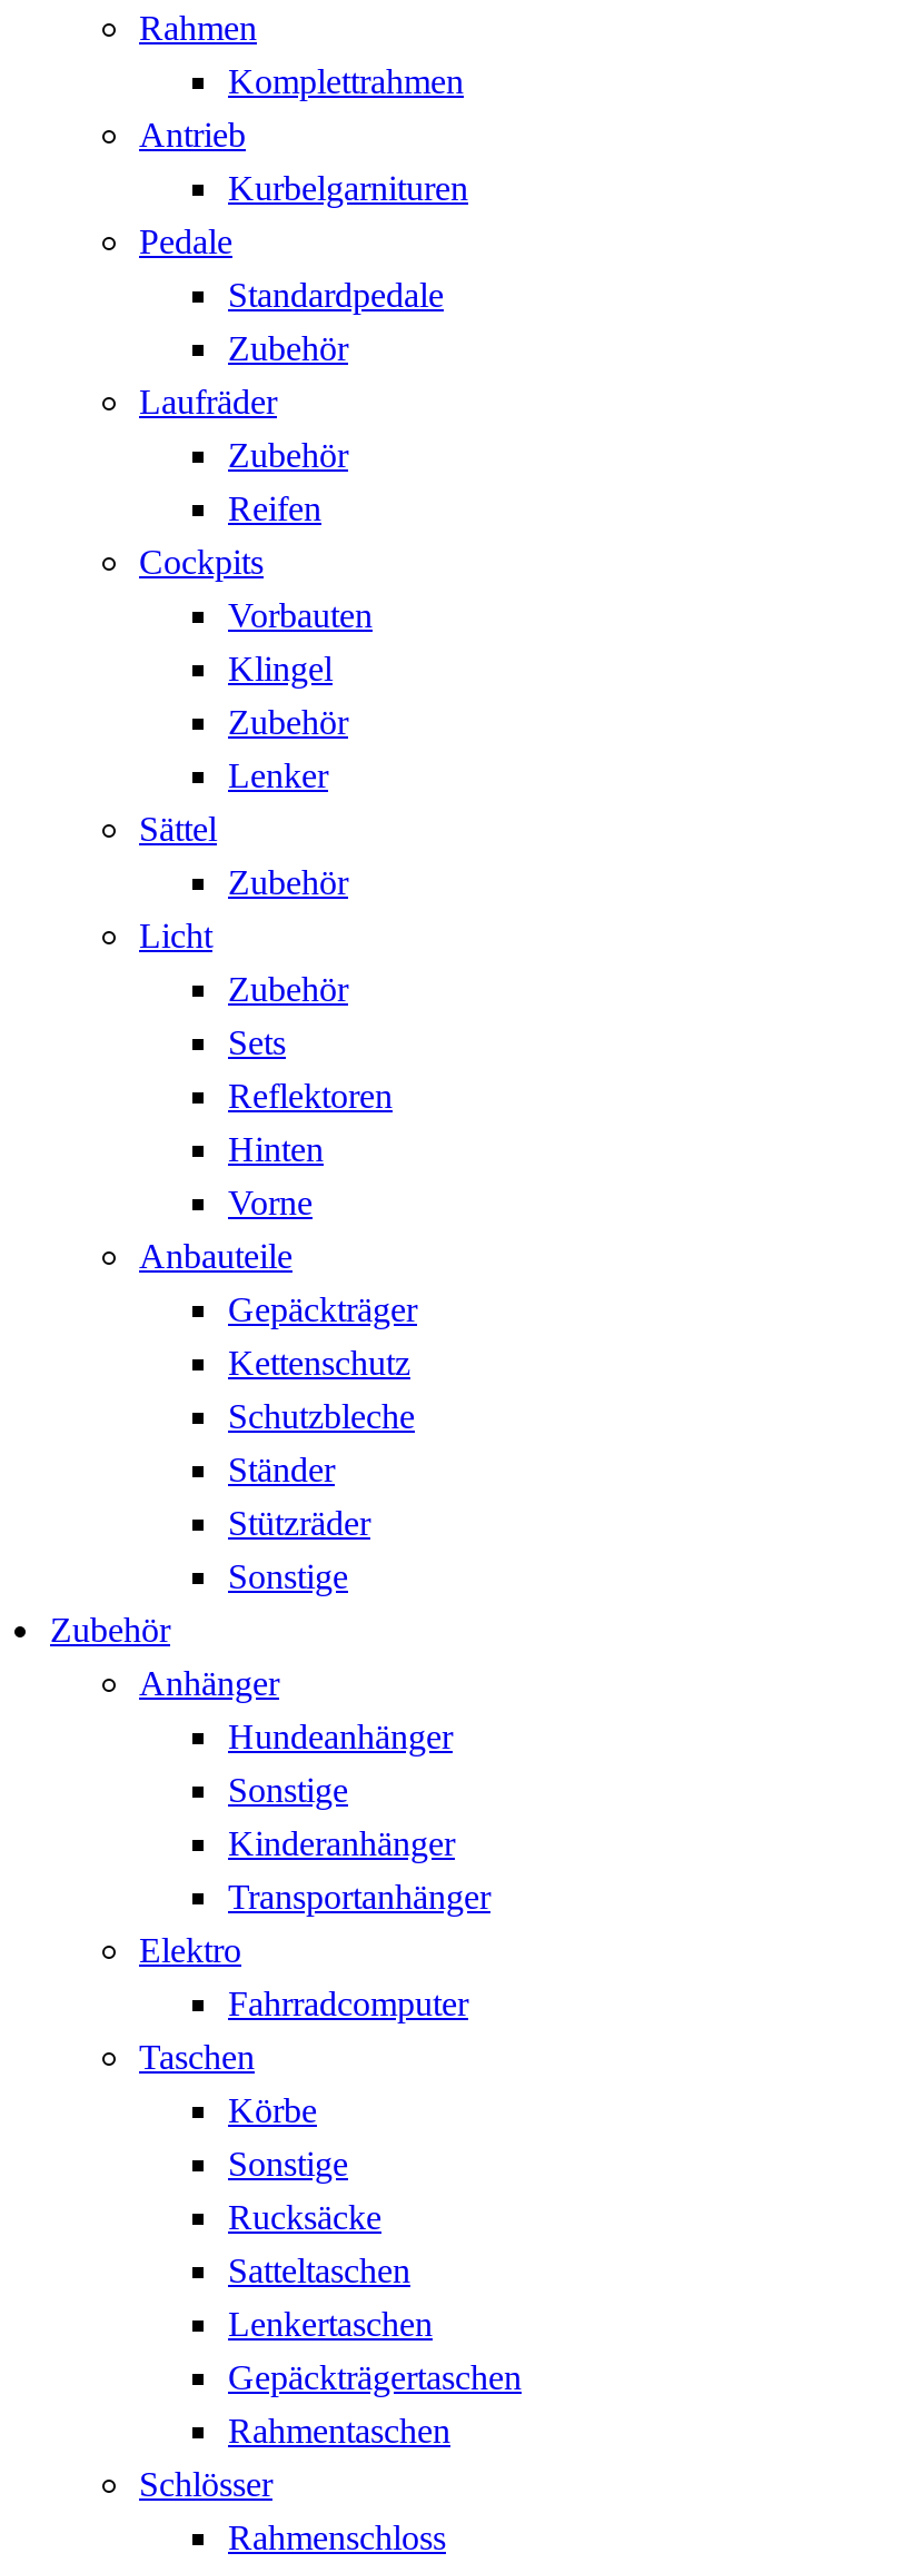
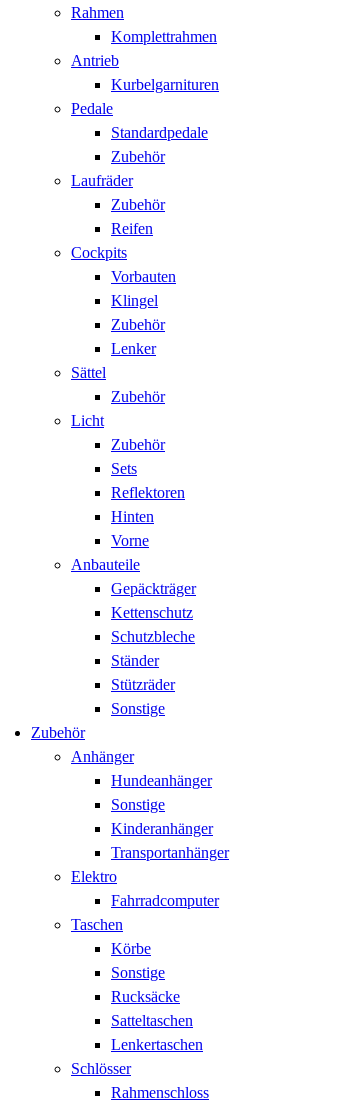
- Gepäckträgertaschen
- Rahmentaschen
